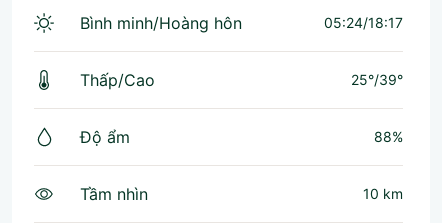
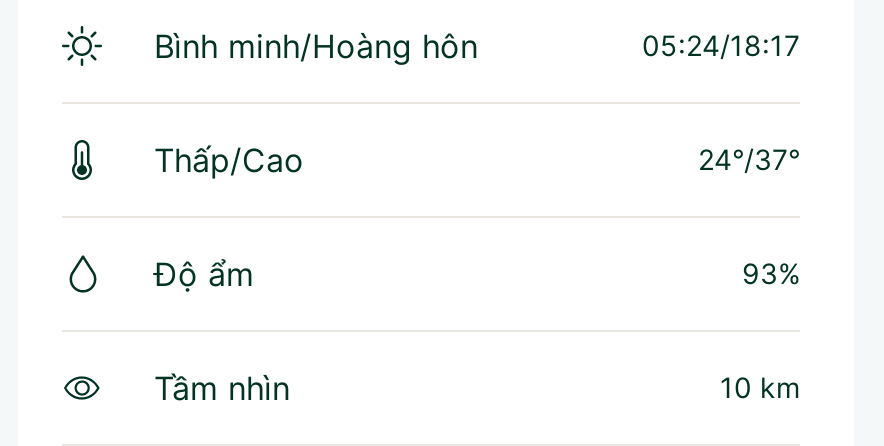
- 25°/39°
+ 24°/37°

- 88%
+ 93%
